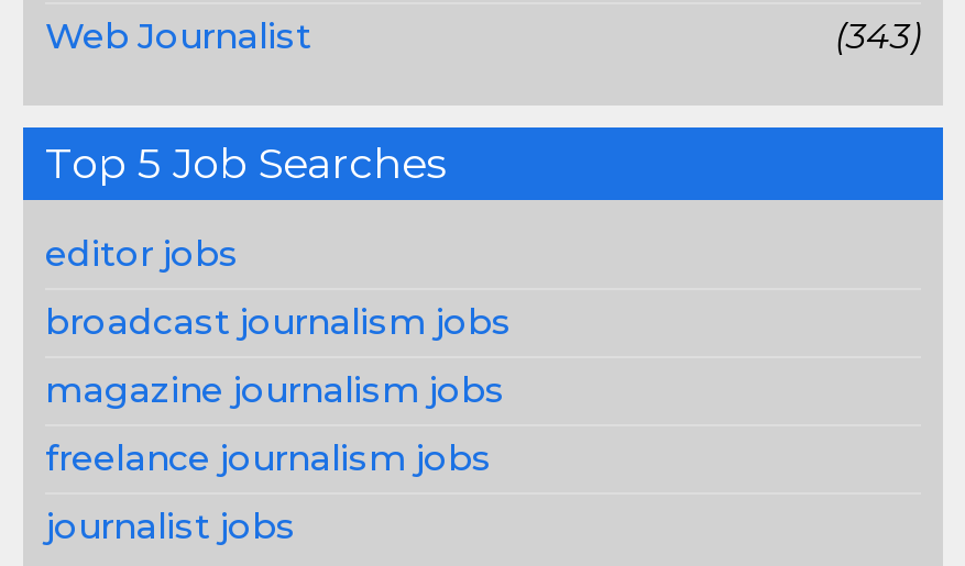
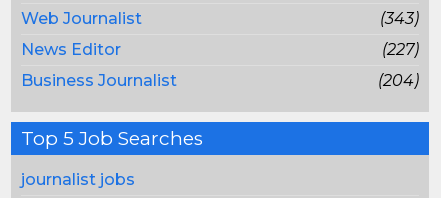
+ News Editor
+ (227)
+ Business Journalist
+ (204)

moved down: Top 5 Job Searches

- editor jobs
- broadcast journalism jobs
- magazine journalism jobs
- freelance journalism jobs
